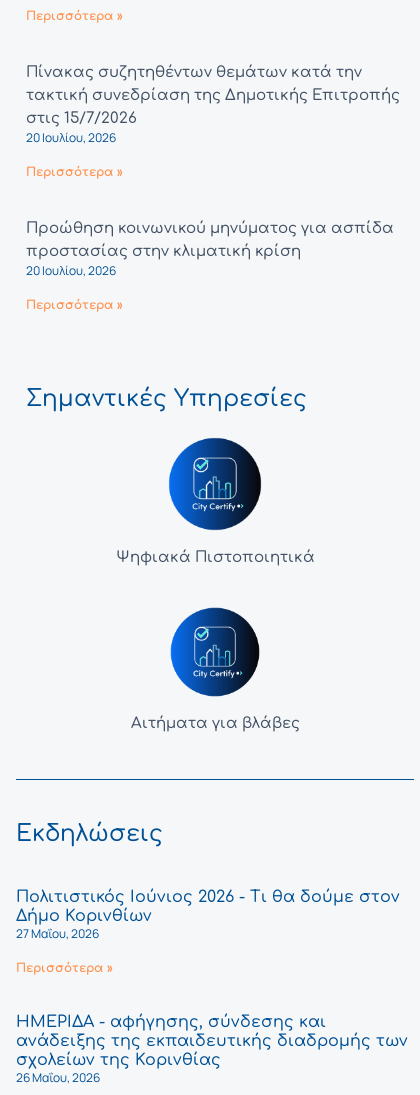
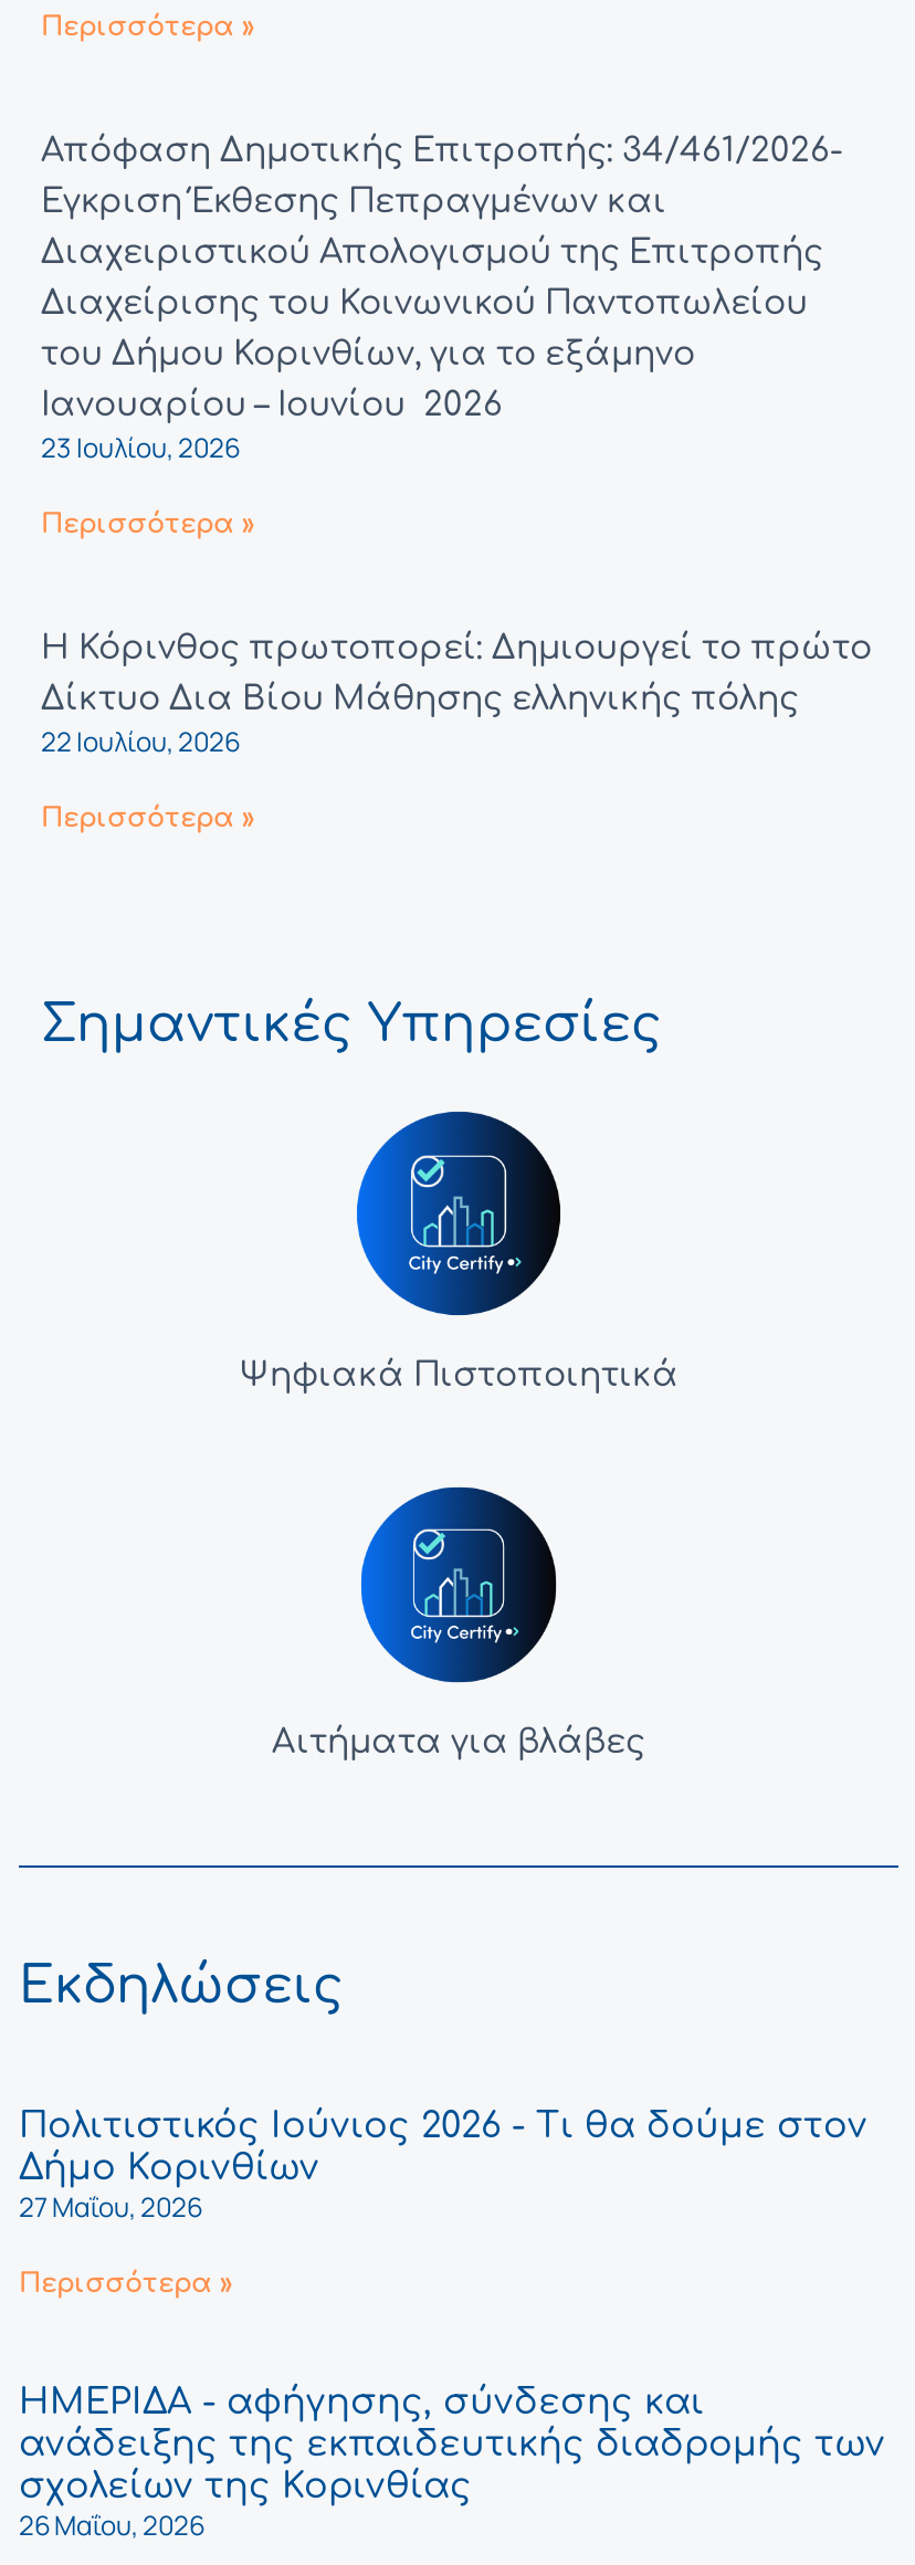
- Πίνακας συζητηθέντων θεμάτων κατά την
- τακτική συνεδρίαση της Δημοτικής Επιτροπής
- στις 15/7/2026
- 20 Ιουλίου, 2026
+ Απόφαση Δημοτικής Επιτροπής: 34/461/2026-
+ Έγκριση Έκθεσης Πεπραγμένων και
+ Διαχειριστικού Απολογισμού της Επιτροπής
+ Διαχείρισης του Κοινωνικού Παντοπωλείου
+ του Δήμου Κορινθίων, για το εξάμηνο
+ Ιανουαρίου – Ιουνίου 2026
+ 23 Ιουλίου, 2026

- Προώθηση κοινωνικού μηνύματος για ασπίδα
- προστασίας στην κλιματική κρίση
- 20 Ιουλίου, 2026
+ Η Κόρινθος πρωτοπορεί: Δημιουργεί το πρώτο
+ Δίκτυο Δια Βίου Μάθησης ελληνικής πόλης
+ 22 Ιουλίου, 2026
